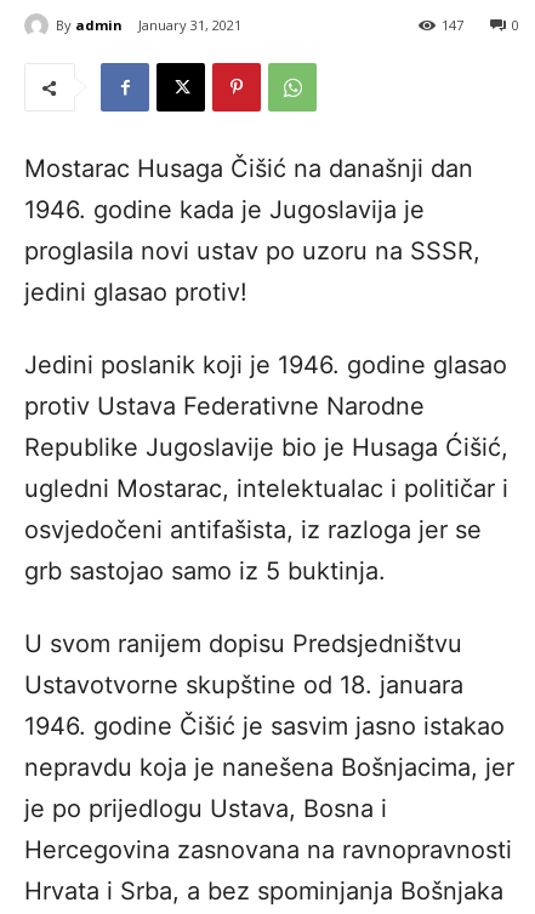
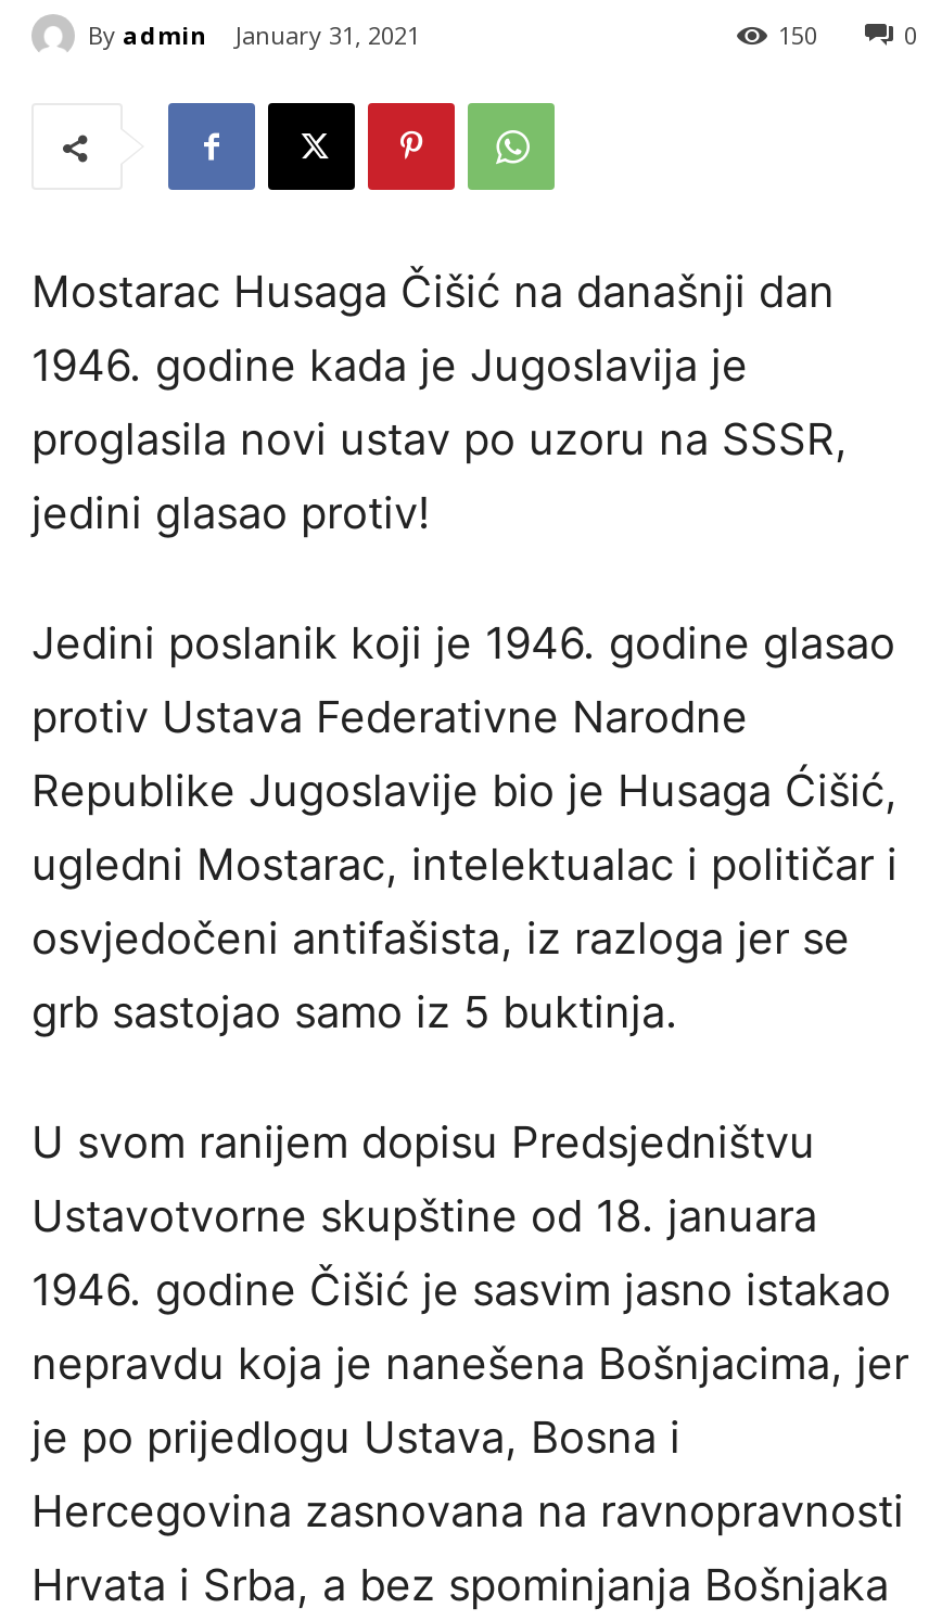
- 147
+ 150
